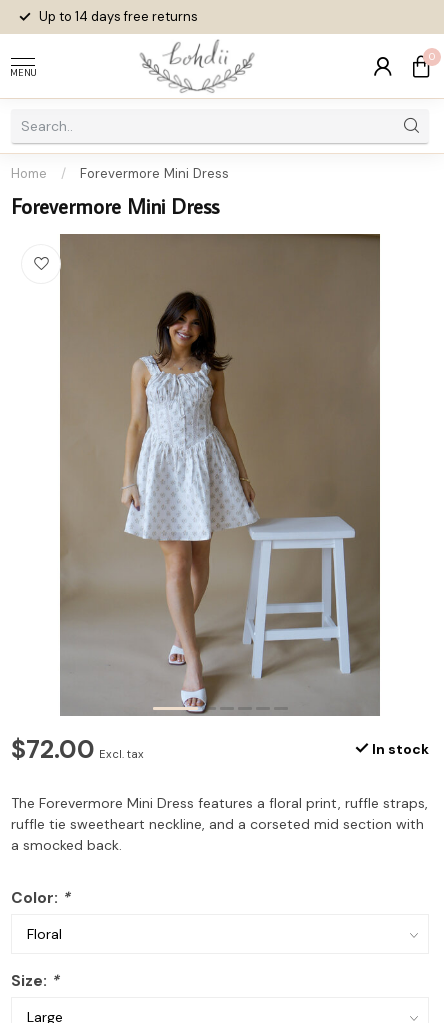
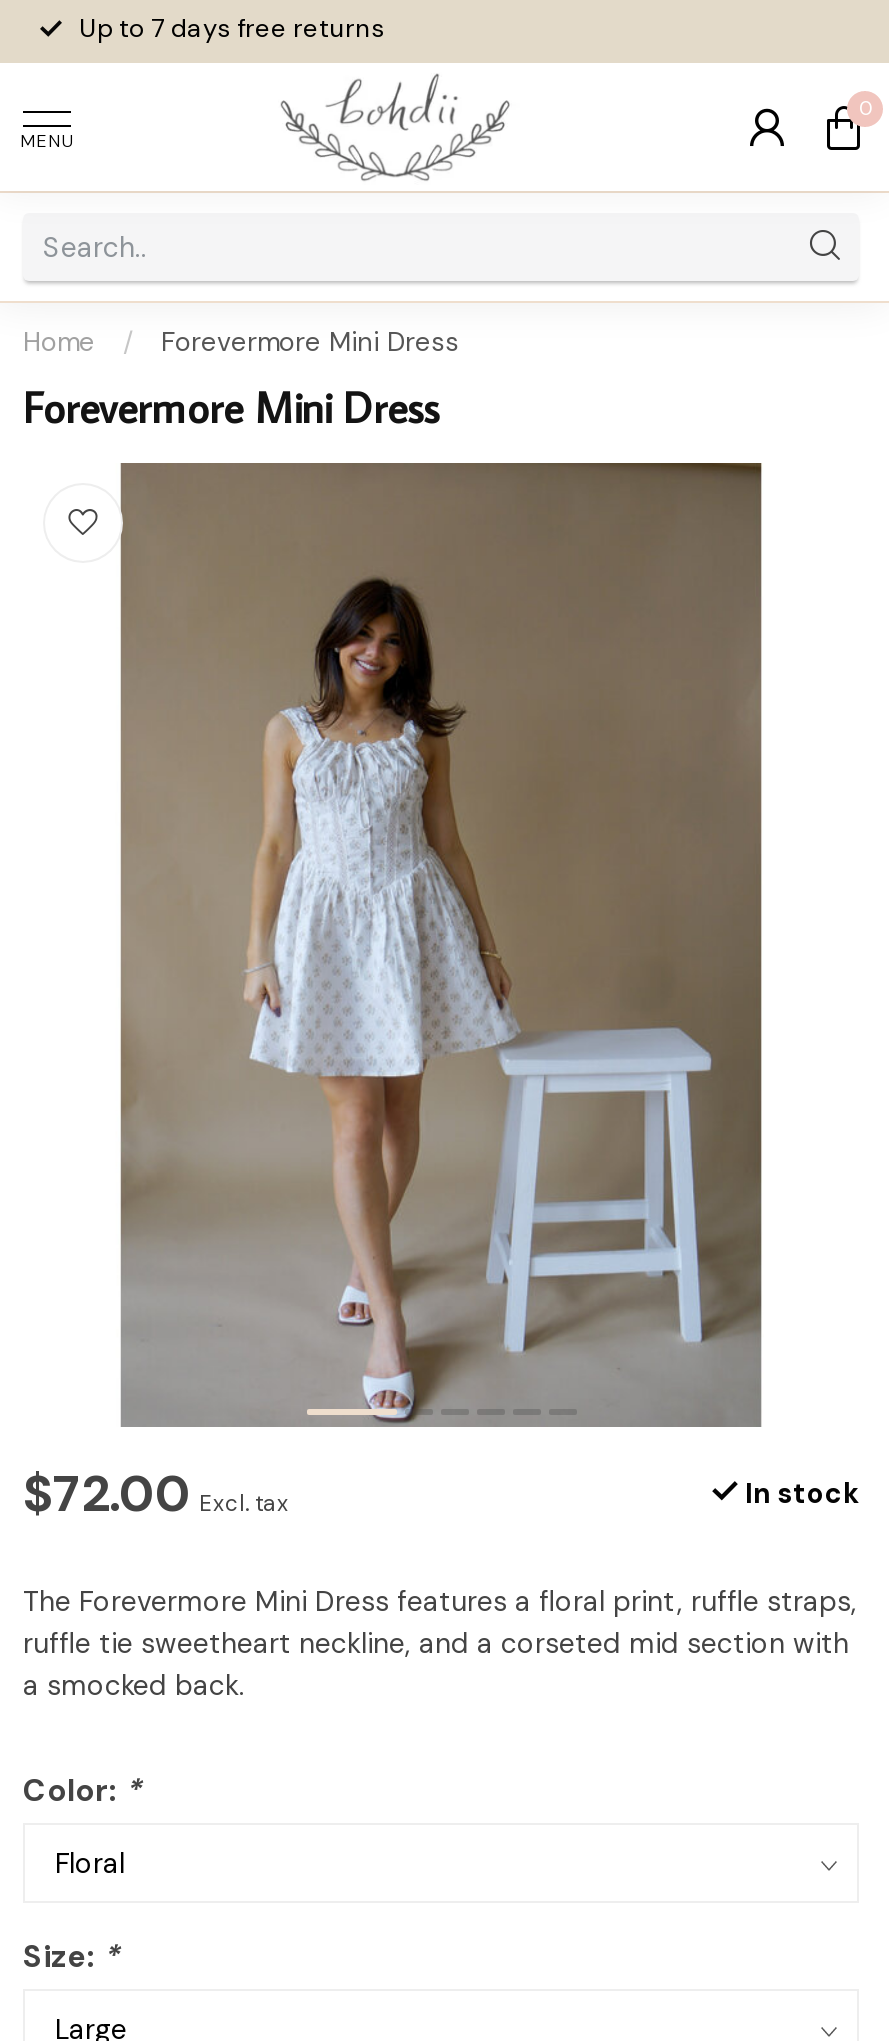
- Up to 14 days free returns
+ Up to 7 days free returns
